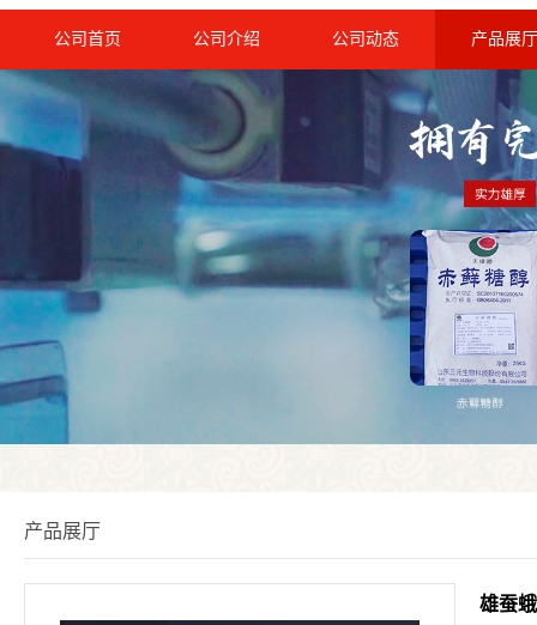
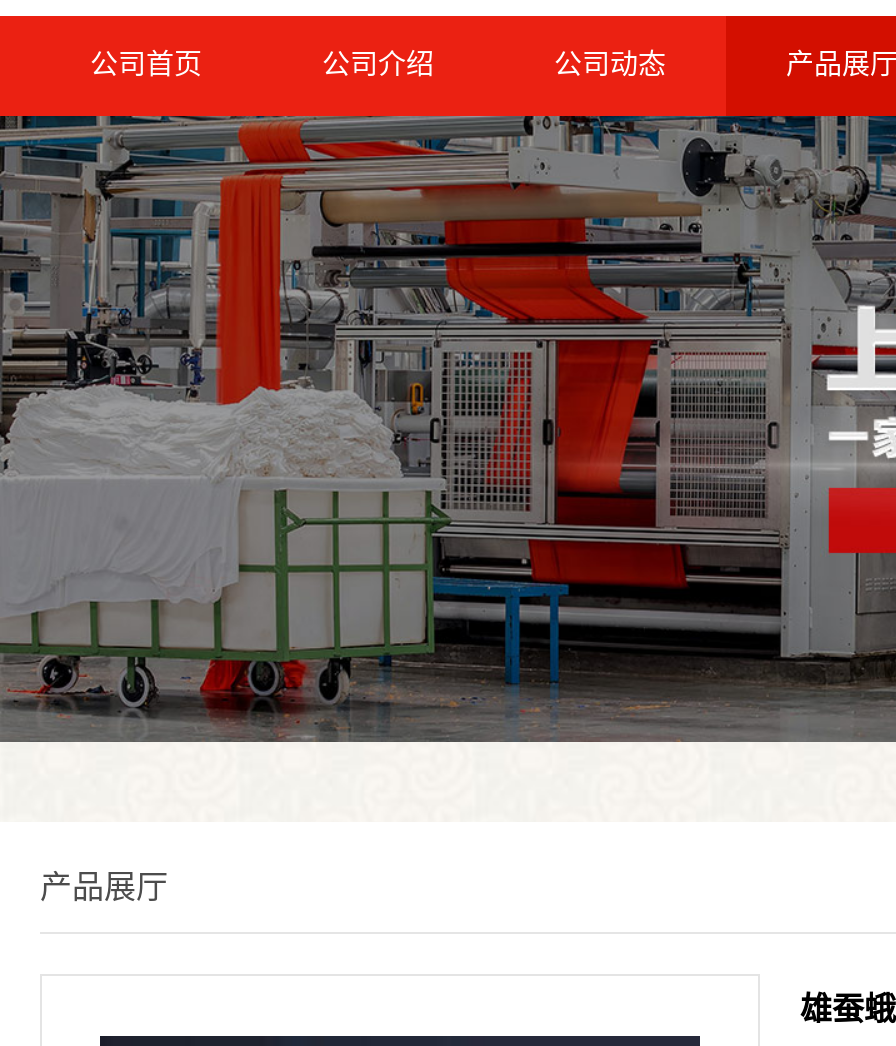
- [image]
+ [image]
